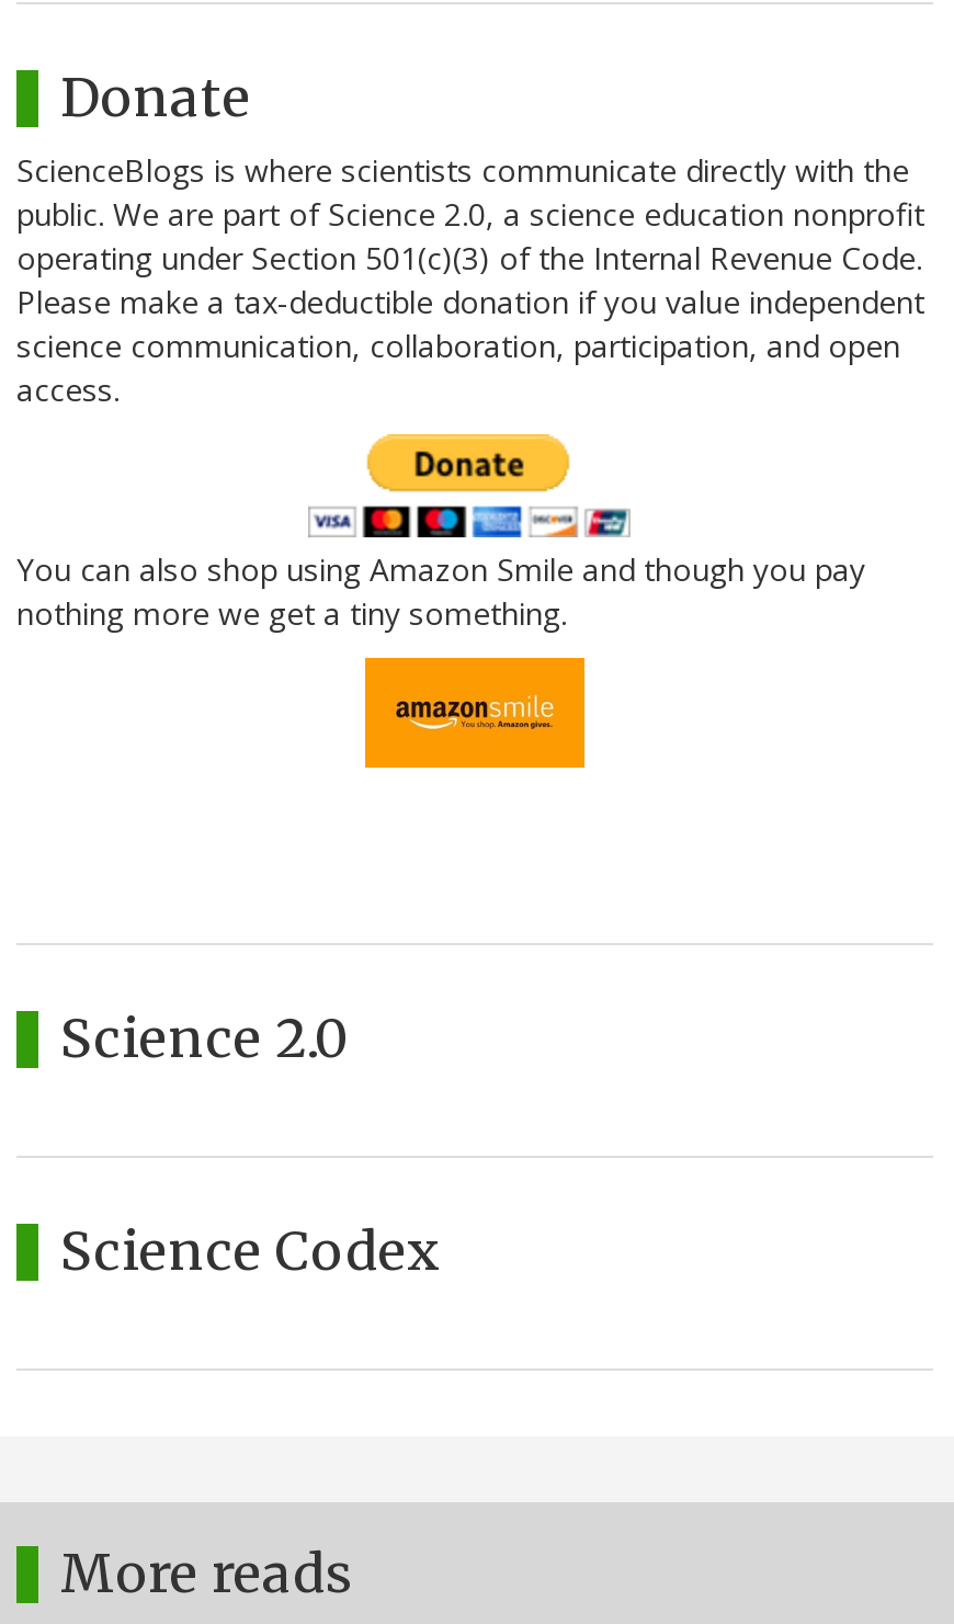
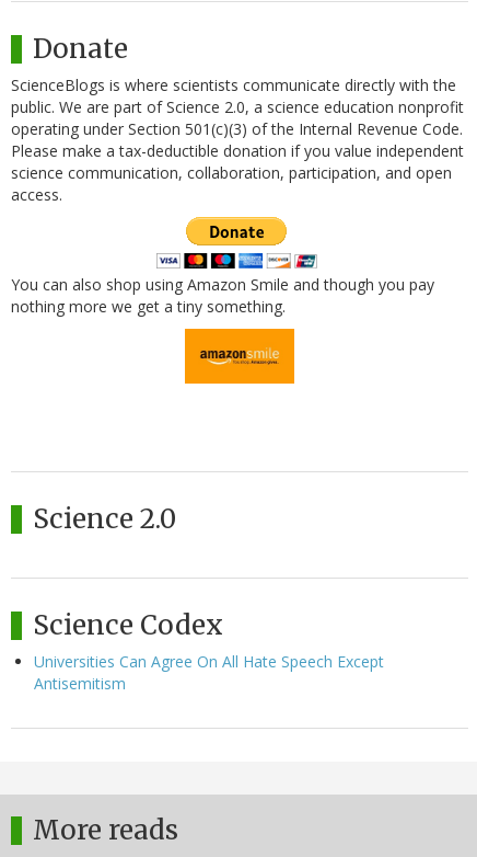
+ Universities Can Agree On All Hate Speech Except
+ Antisemitism
